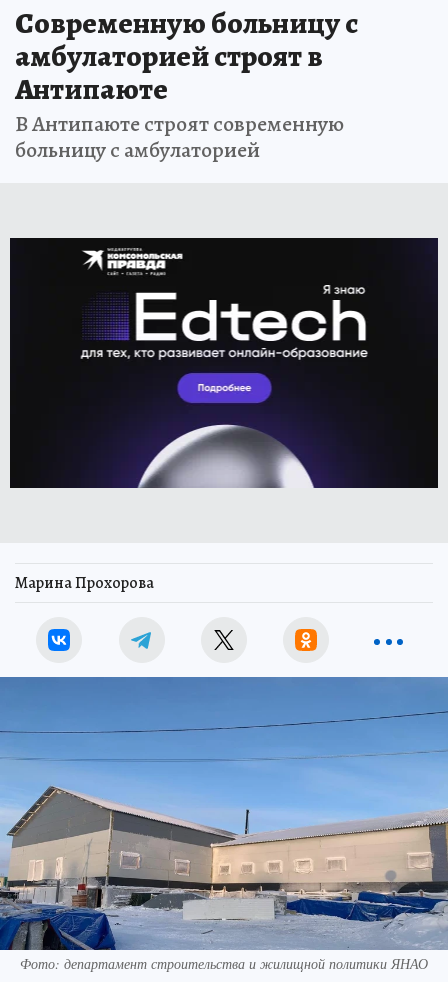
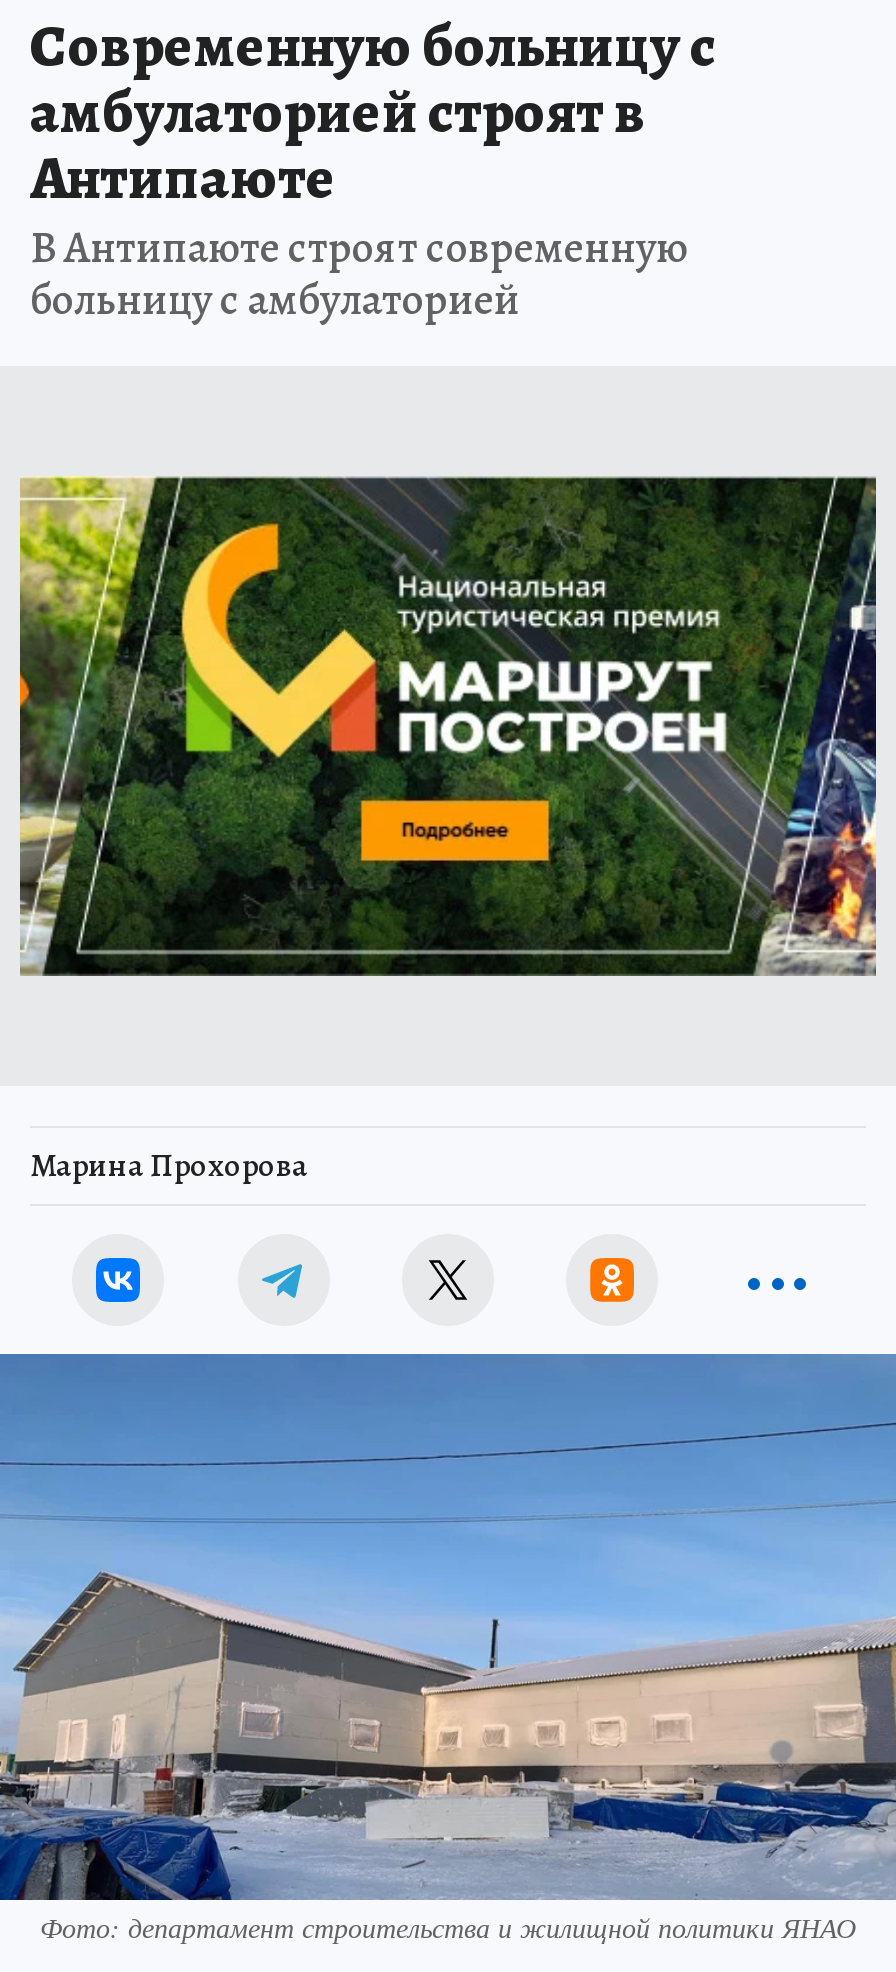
- [image]
+ [image]
